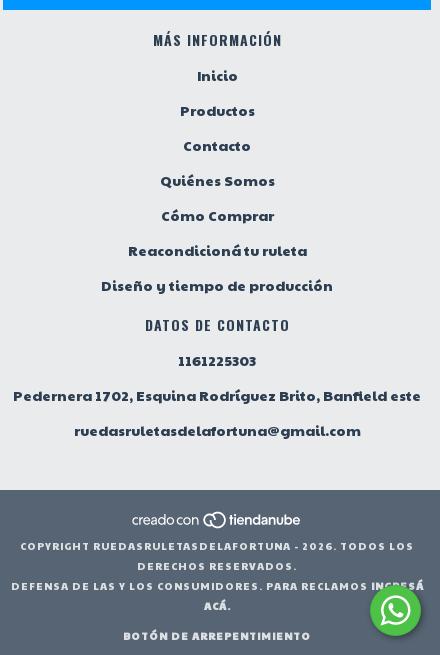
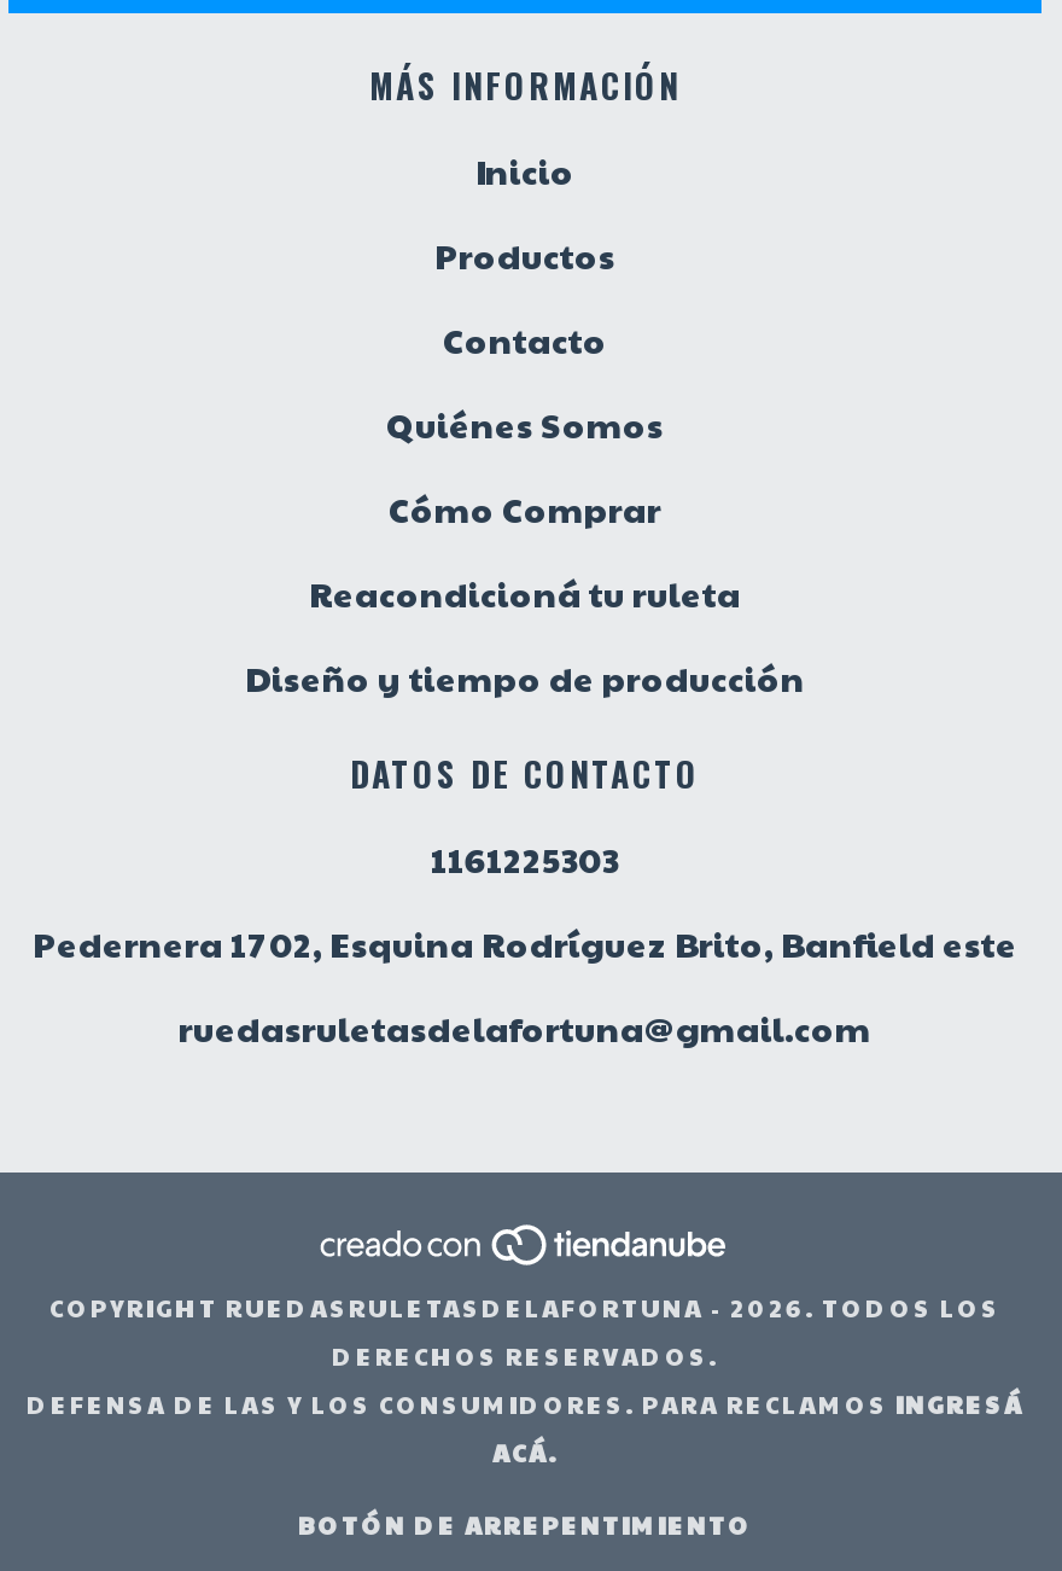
- [image]
